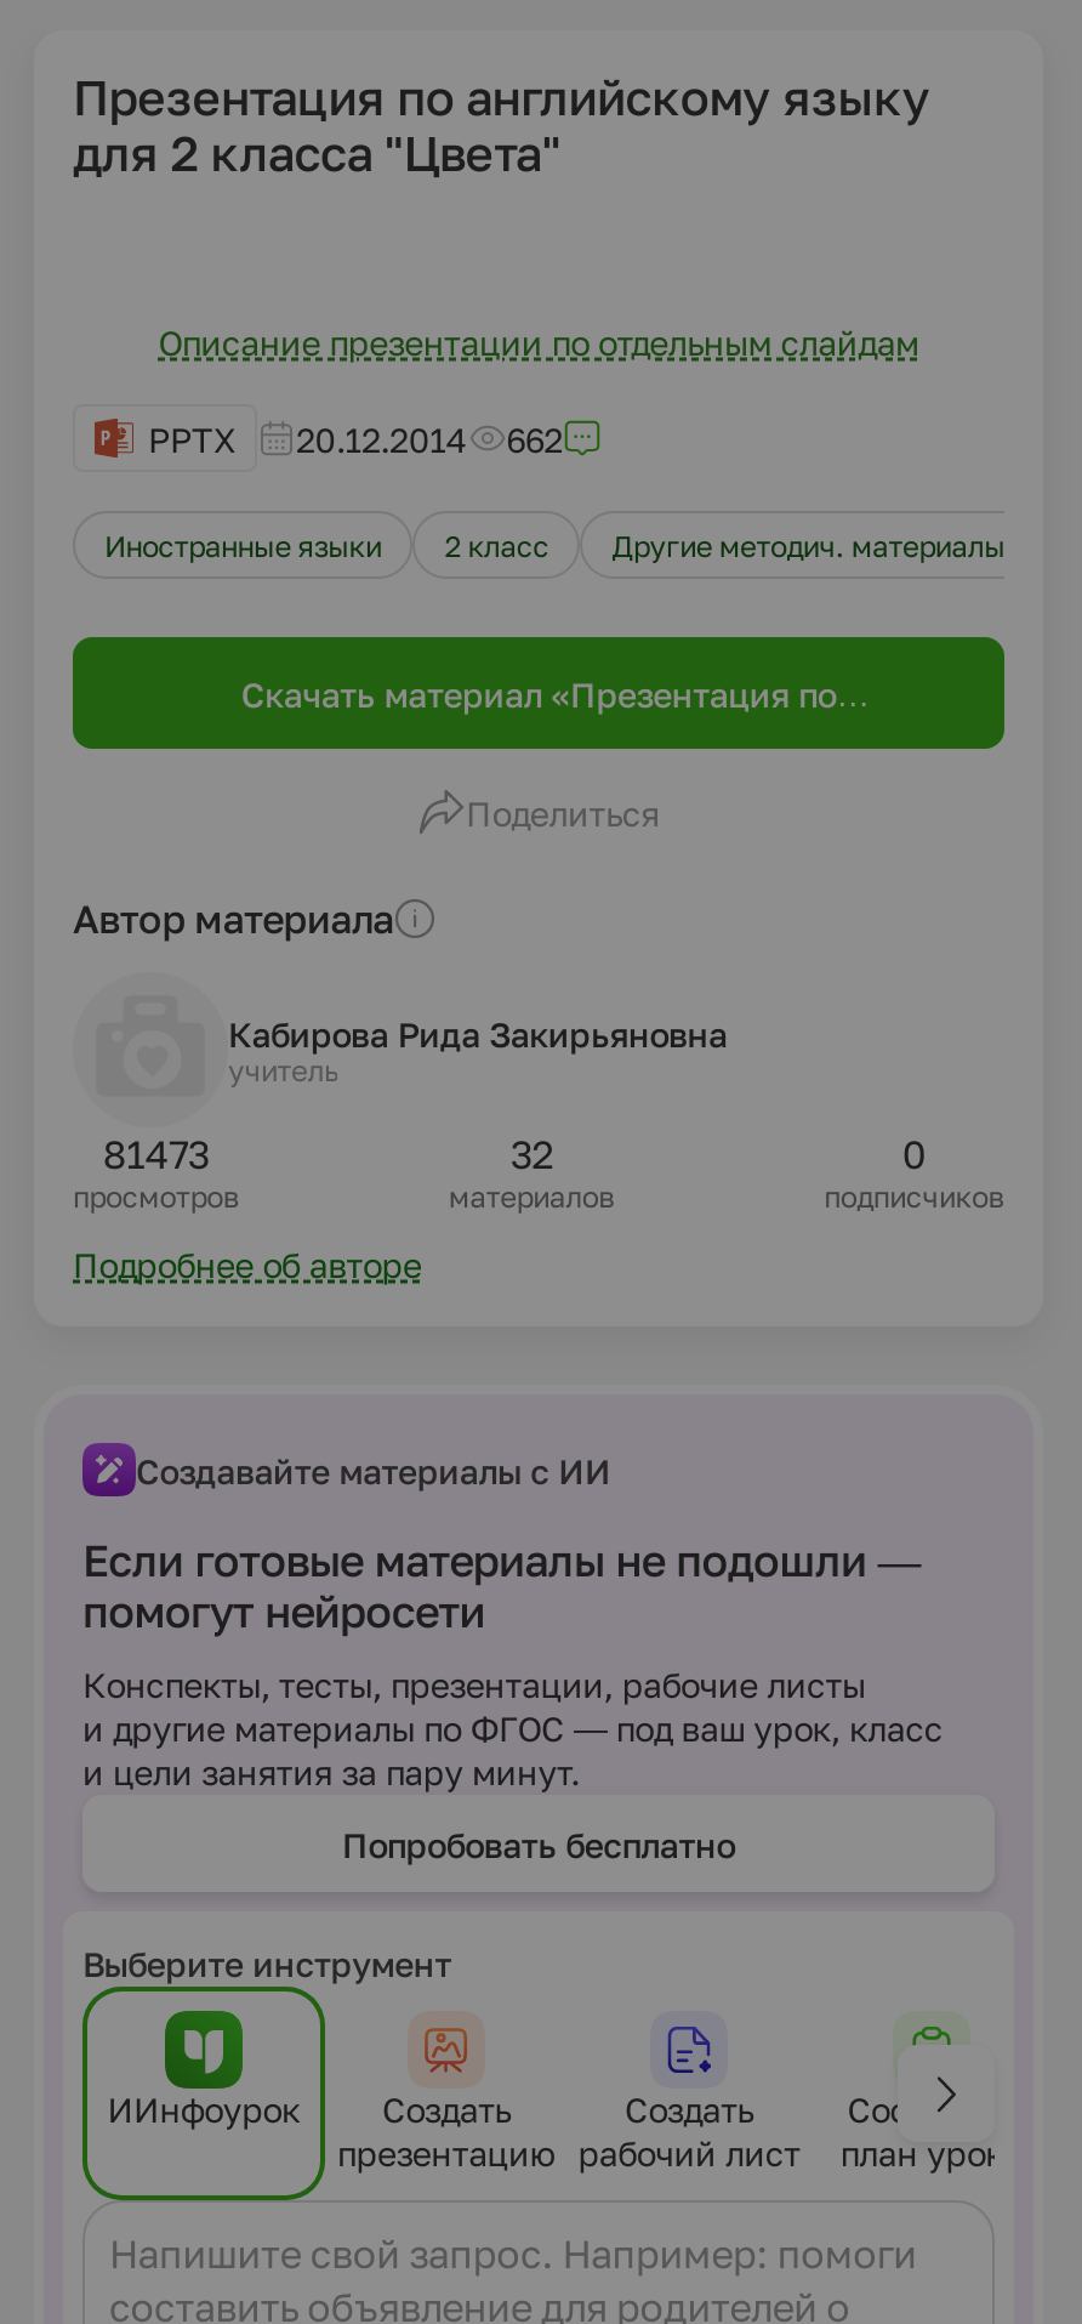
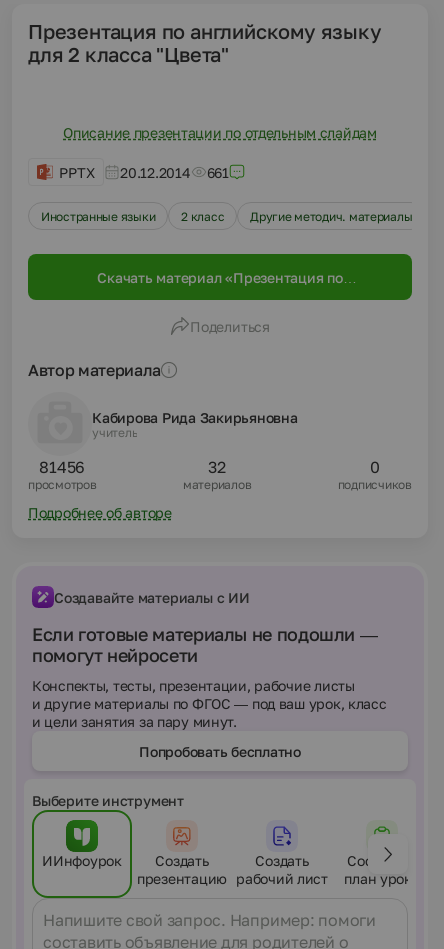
- PPTX 20.12.2014 662
+ PPTX 20.12.2014 661

- 81473
+ 81456
